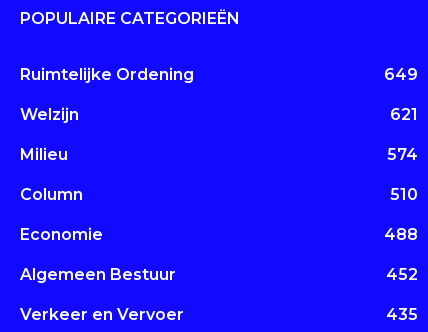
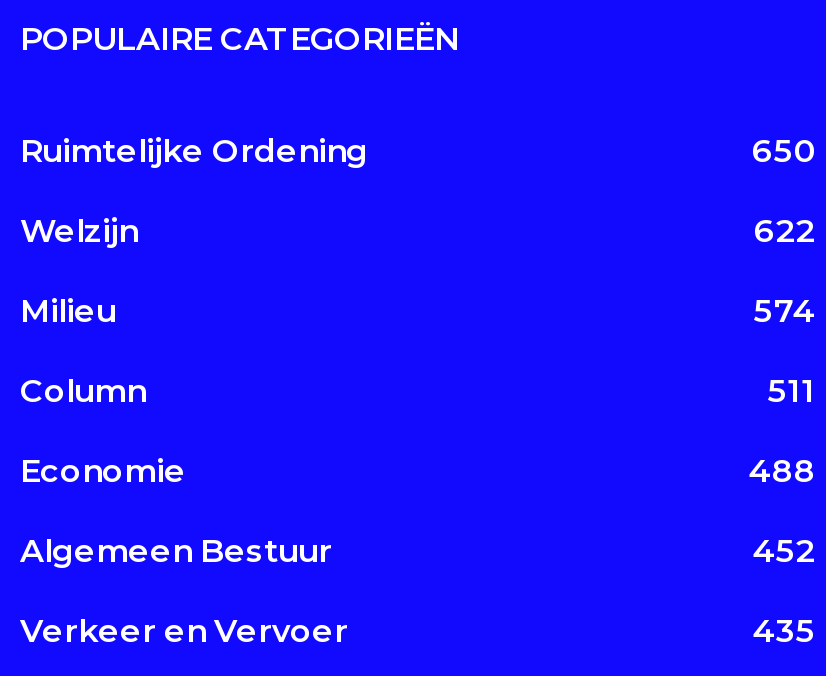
- 649
+ 650

- 621
+ 622

- 510
+ 511
